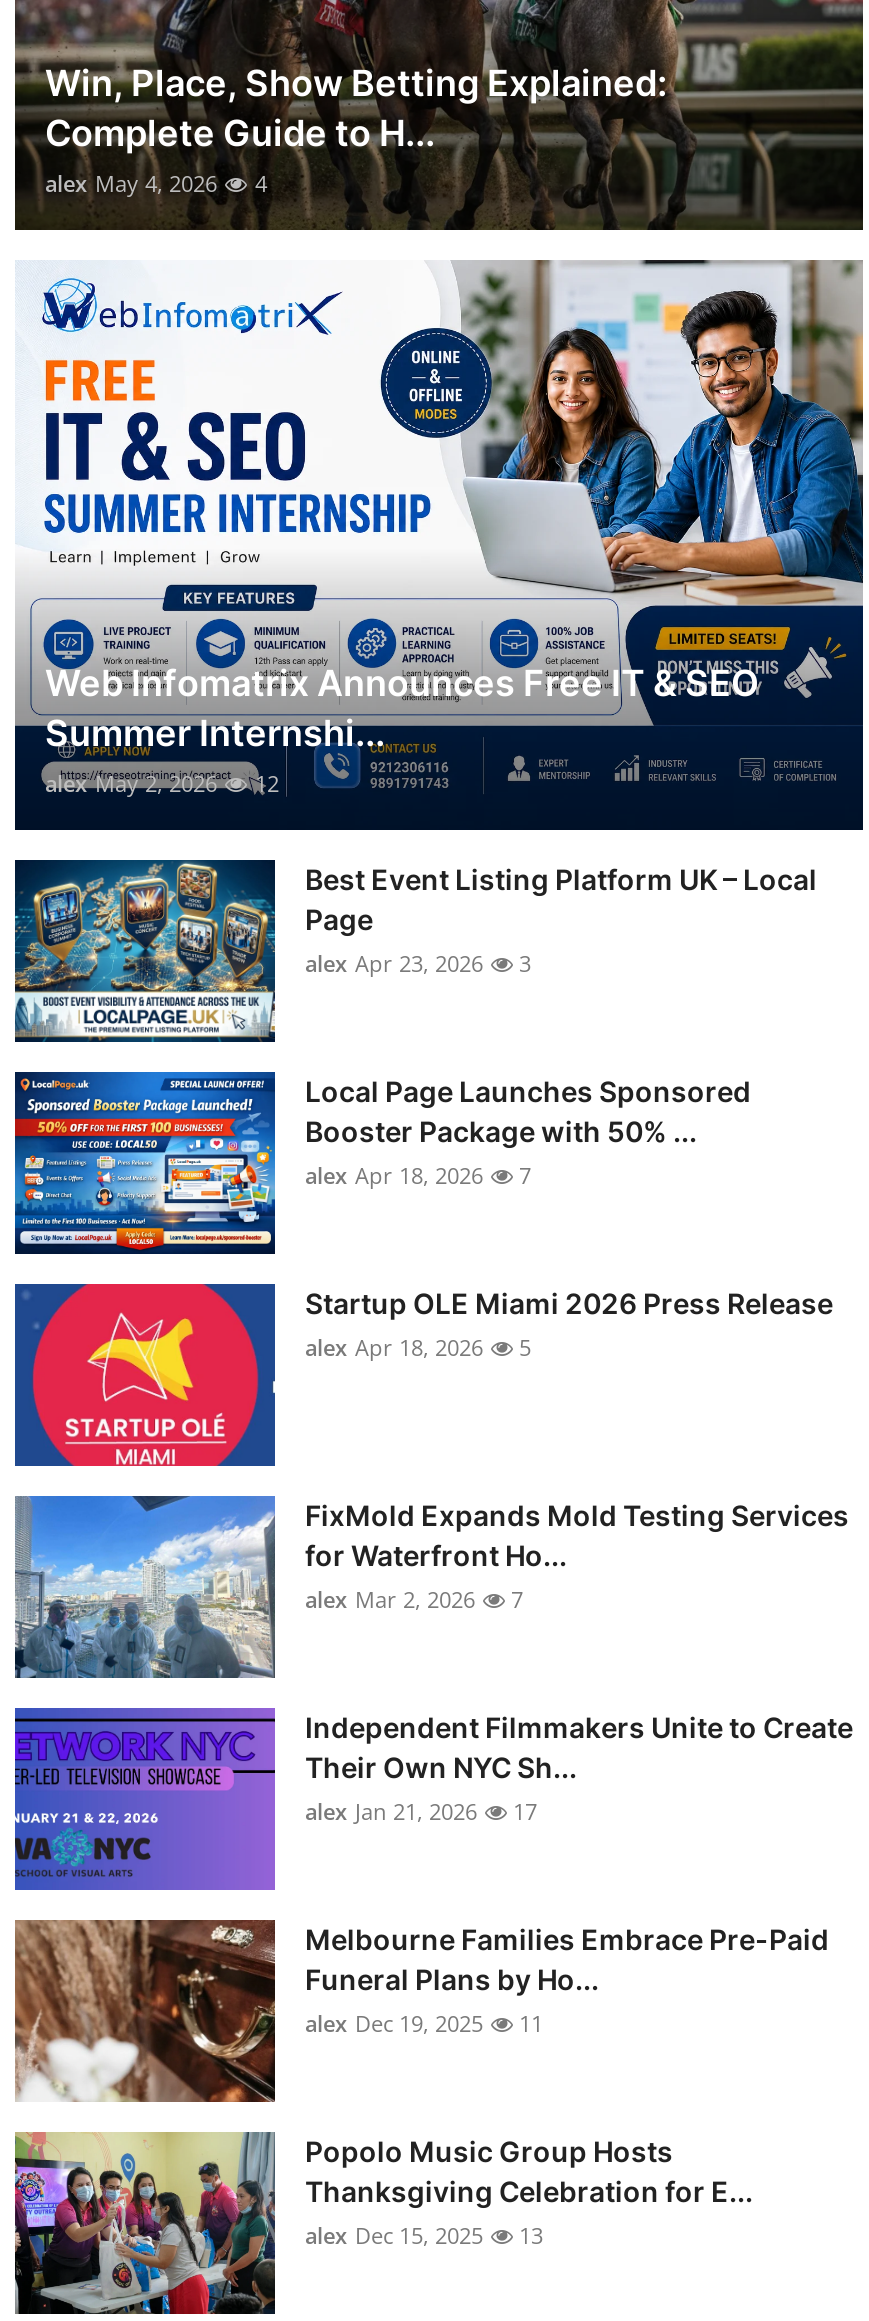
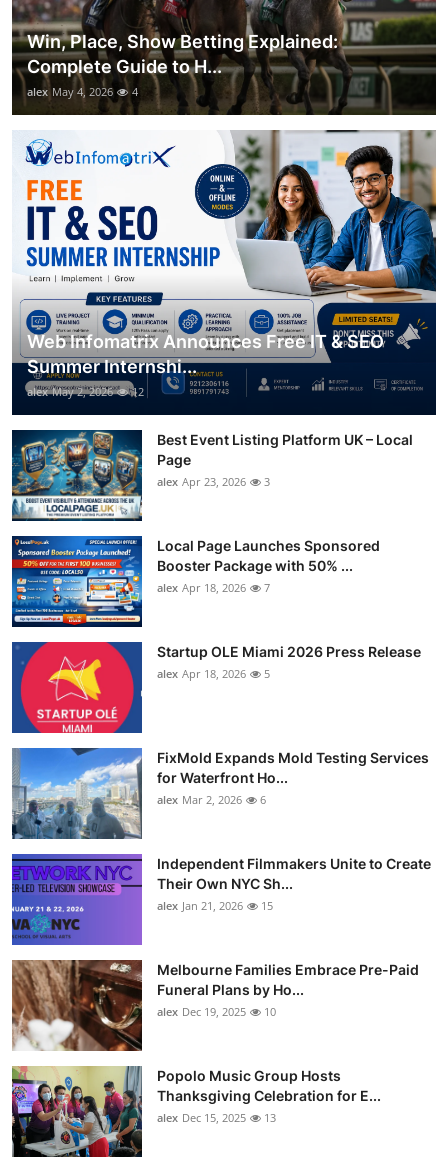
- alex Mar 2, 2026 7
+ alex Mar 2, 2026 6

- alex Jan 21, 2026 17
+ alex Jan 21, 2026 15

- alex Dec 19, 2025 11
+ alex Dec 19, 2025 10
